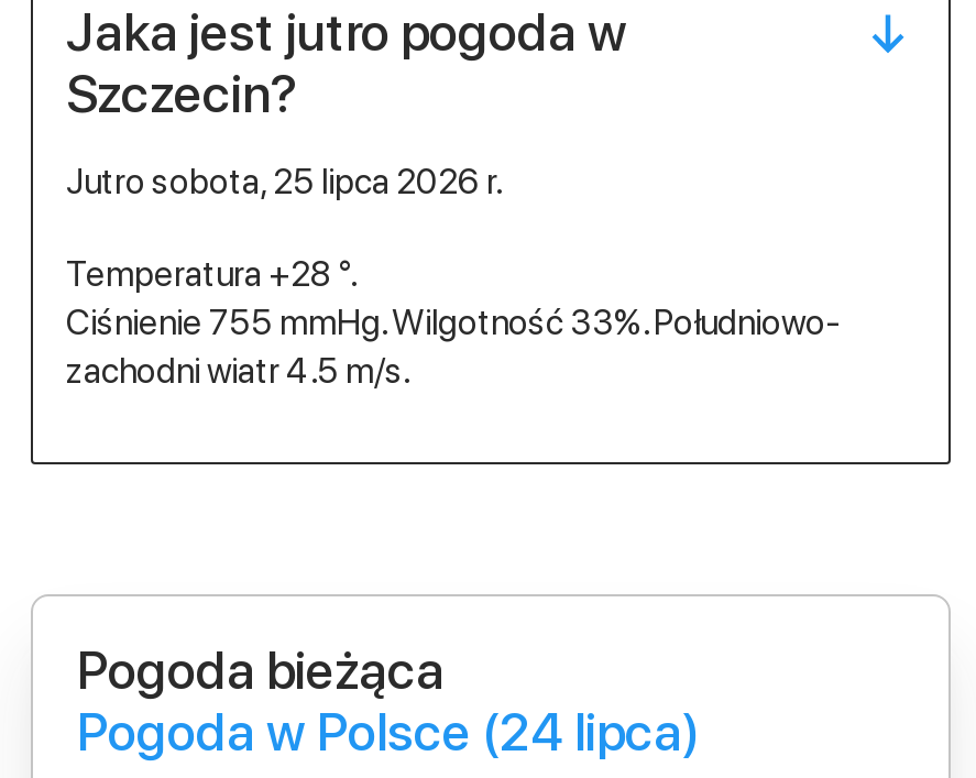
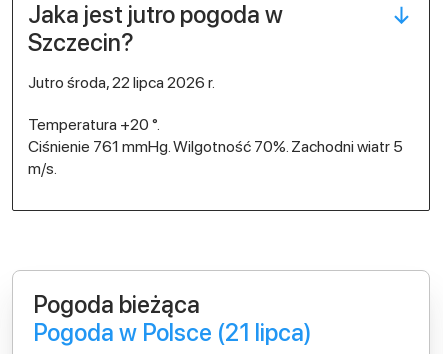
- jutro sobota, 25 lipca 2026 r.
+ jutro środa, 22 lipca 2026 r.

- Temperatura +28 °.
- Ciśnienie 755 mmHg. Wilgotność 33%. Południowo-
- zachodni wiatr 4.5 m/s.
+ Temperatura +20 °.
+ Ciśnienie 761 mmHg. Wilgotność 70%. Zachodni wiatr 5
+ m/s.

- Pogoda w Polsce (24 lipca)
+ Pogoda w Polsce (21 lipca)
